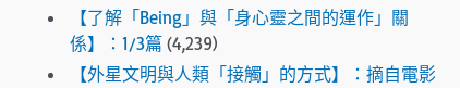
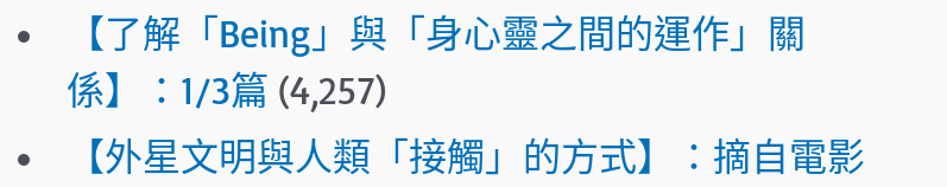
- 係】：1/3篇 (4,239)
+ 係】：1/3篇 (4,257)
